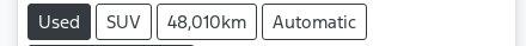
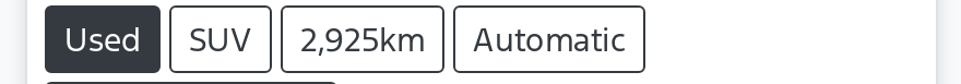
- Used SUV 48,010km Automatic
+ Used SUV 2,925km Automatic
